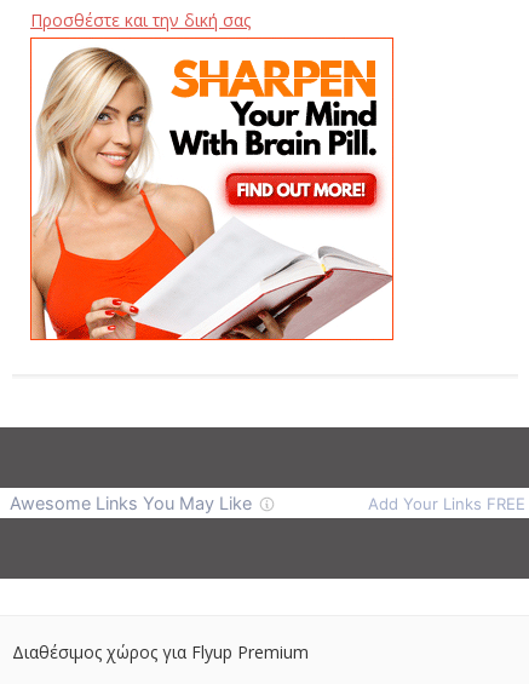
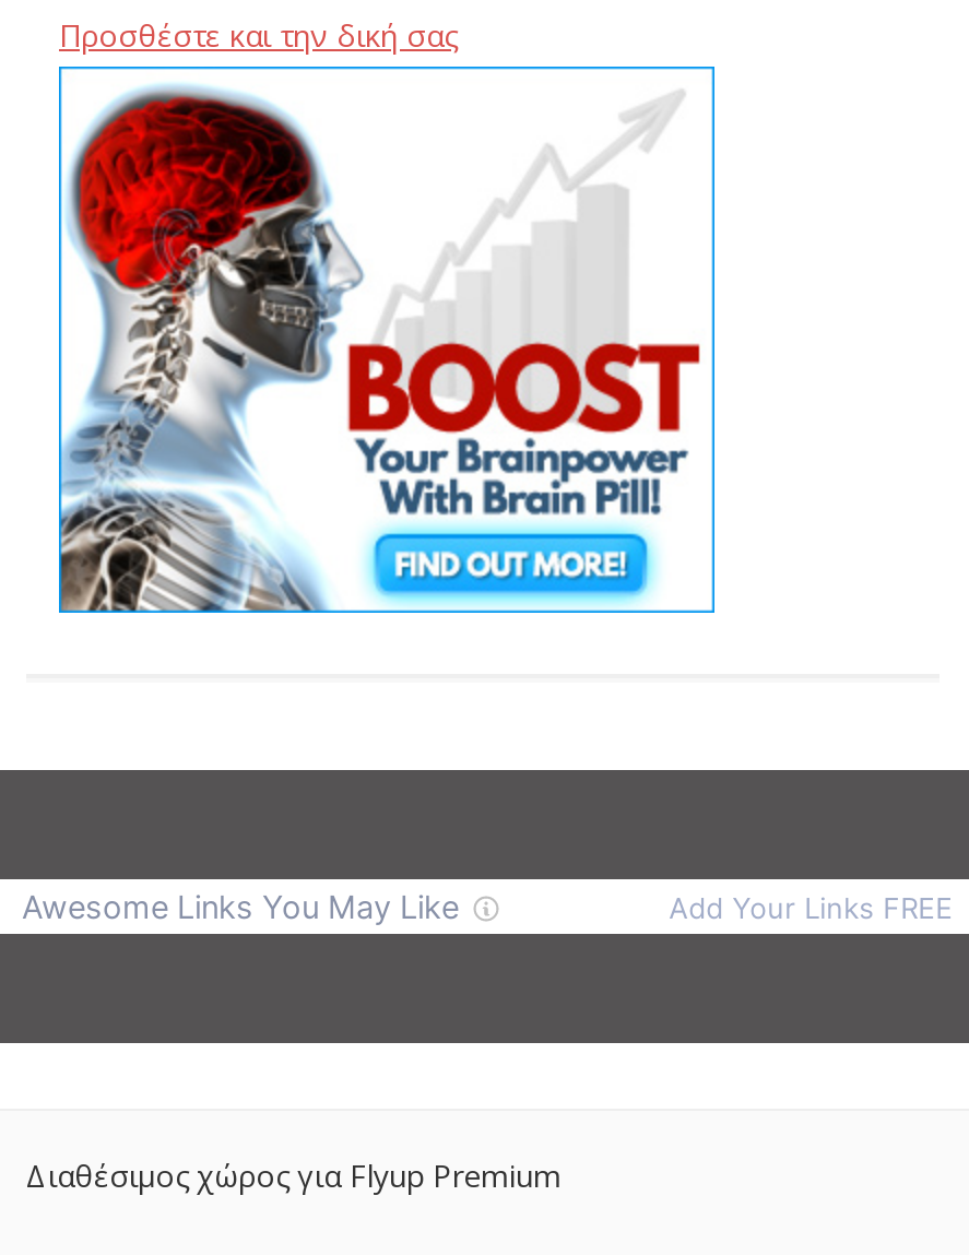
- [image]
+ [image]
